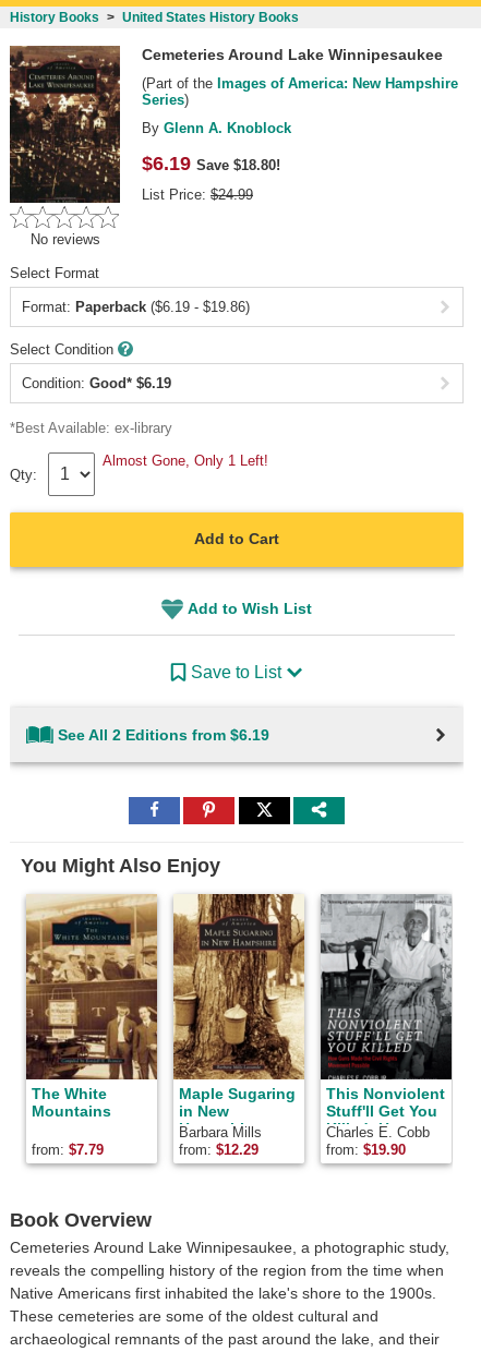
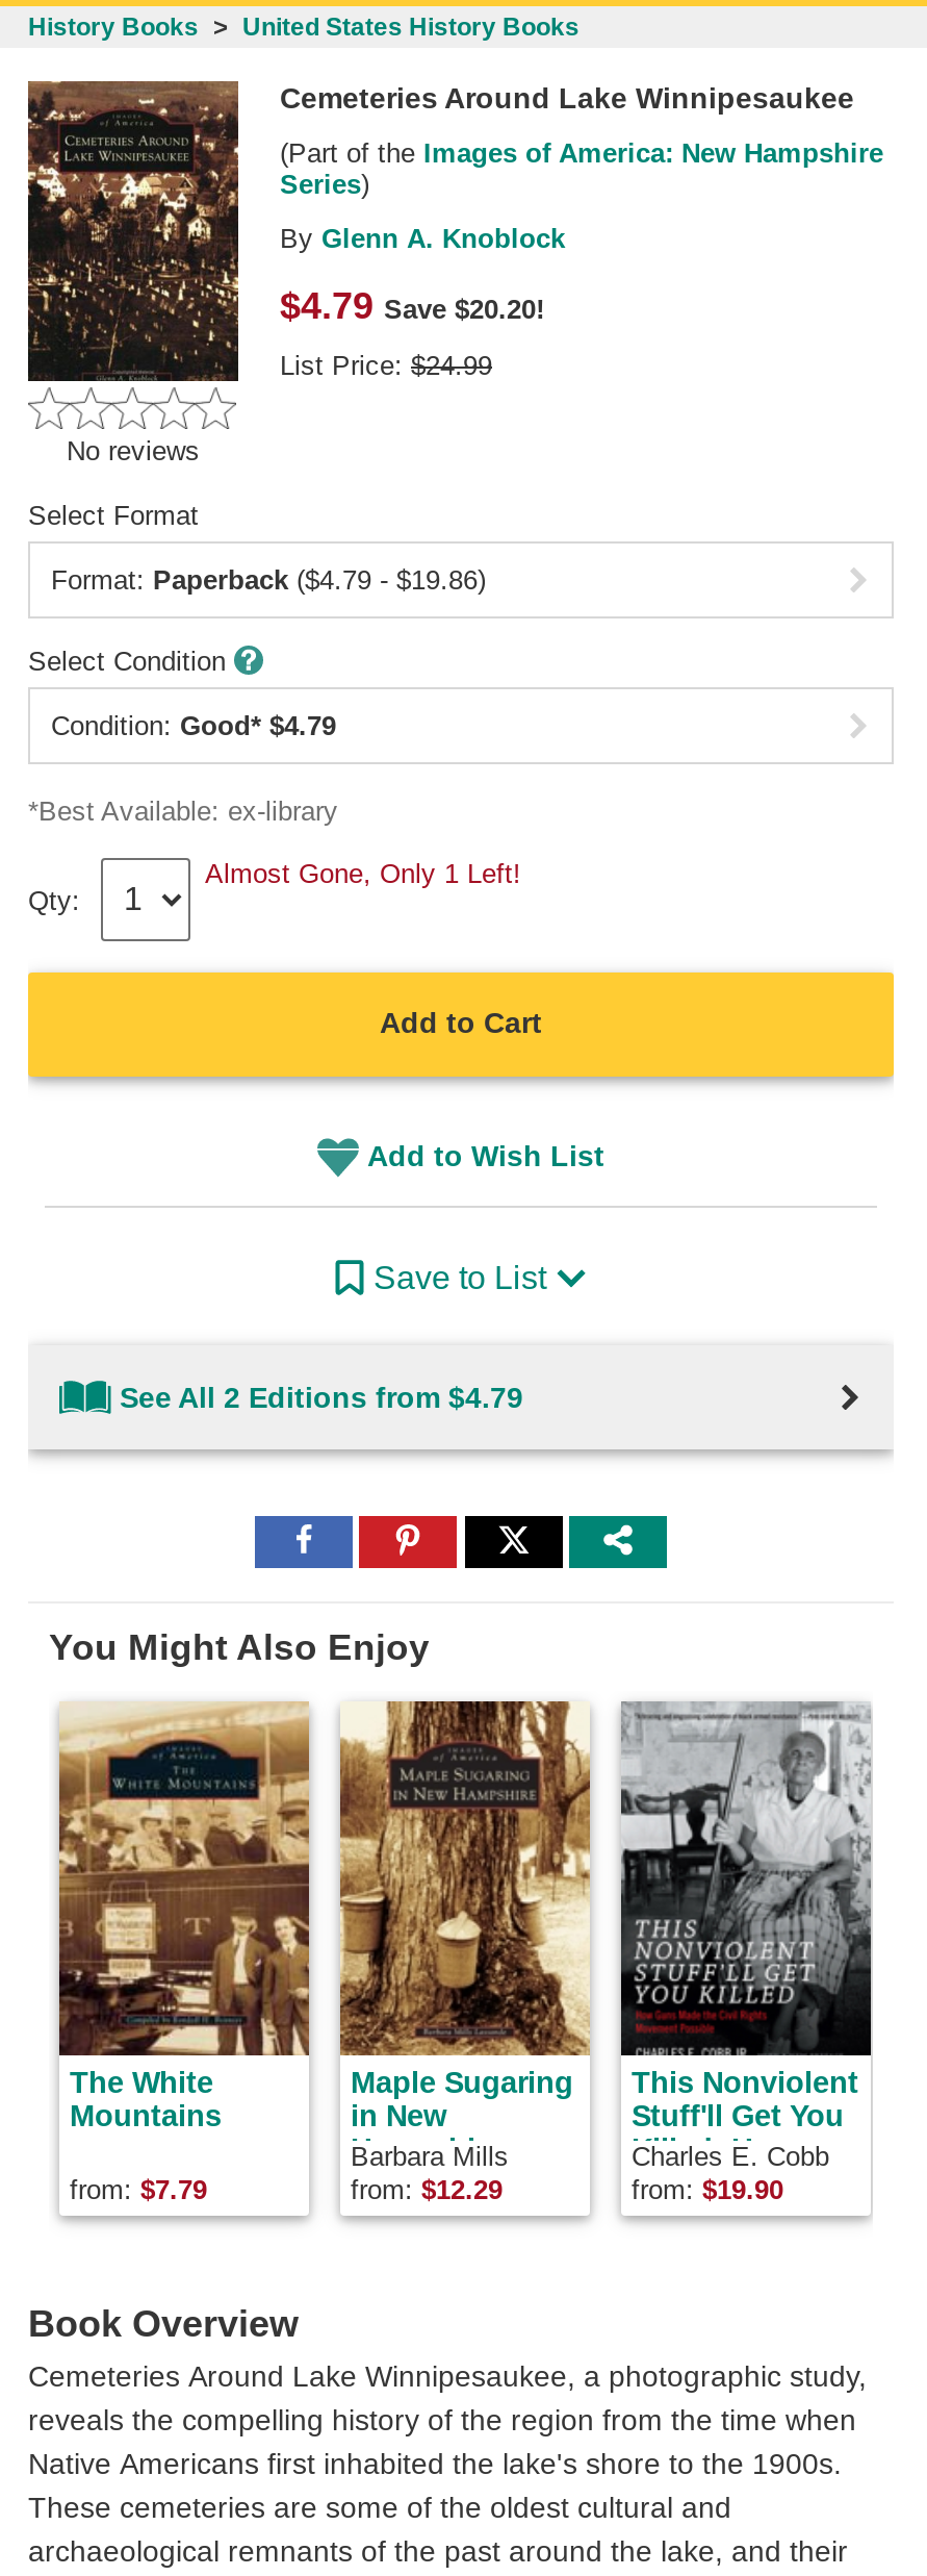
- $6.19 Save $18.80!
+ $4.79 Save $20.20!

- Format: Paperback ($6.19 - $19.86)
+ Format: Paperback ($4.79 - $19.86)

- Condition: Good* $6.19
+ Condition: Good* $4.79

- See All 2 Editions from $6.19
+ See All 2 Editions from $4.79
